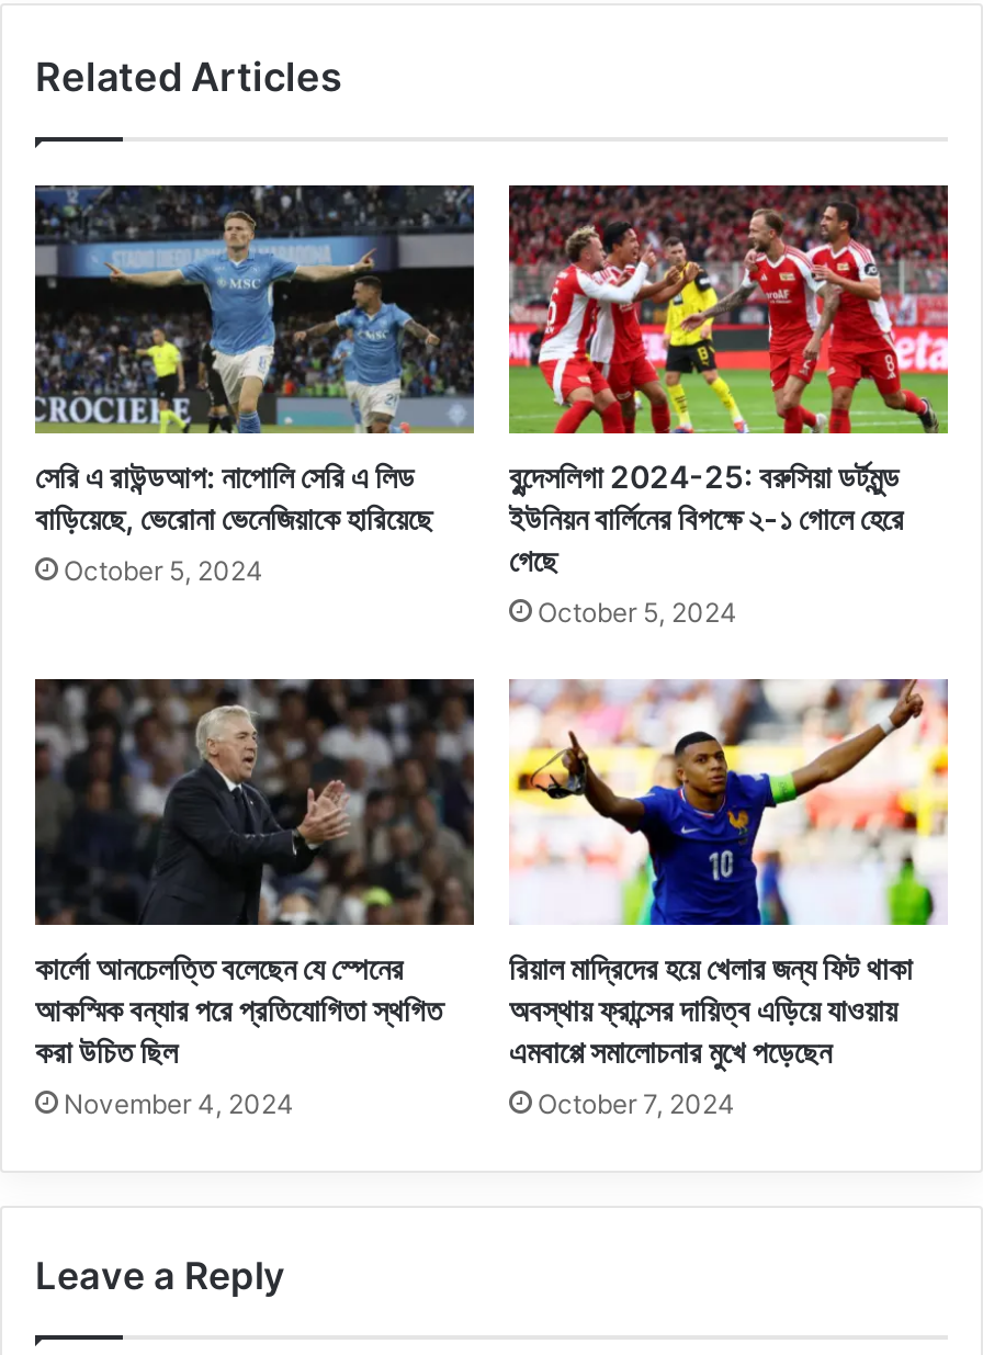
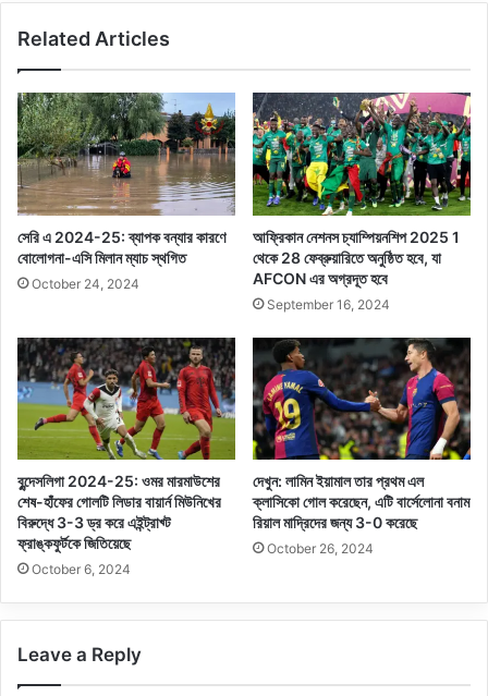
- [image]
- সেরি এ রাউন্ডআপ: নাপোলি সেরি এ লিড
- বাড়িয়েছে, ভেরোনা ভেনেজিয়াকে হারিয়েছে
+ [image]
+ সেরি এ 2024-25: ব্যাপক বন্যার কারণে
+ বোলোগনা-এসি মিলান ম্যাচ স্থগিত

- [image]
- বুন্দেসলিগা 2024-25: বরুসিয়া ডর্টমুন্ড
- ইউনিয়ন বার্লিনের বিপক্ষে ২-১ গোলে হেরে
- গেছে
+ [image]
+ আফ্রিকান নেশনস চ্যাম্পিয়নশিপ 2025 1
+ থেকে 28 ফেব্রুয়ারিতে অনুষ্ঠিত হবে, যা
+ AFCON এর অগ্রদূত হবে

- October 5, 2024
+ October 24, 2024

- October 5, 2024
+ September 16, 2024

- [image]
- কার্লো আনচেলত্তি বলেছেন যে স্পেনের
- আকস্মিক বন্যার পরে প্রতিযোগিতা স্থগিত
- করা উচিত ছিল
+ [image]
+ বুন্দেসলিগা 2024-25: ওমর মারমাউশের
+ শেষ-হাঁফের গোলটি লিডার বায়ার্ন মিউনিখের
+ বিরুদ্ধে 3-3 ড্র করে এইন্ট্রাখ্ট
+ ফ্রাঙ্কফুর্টকে জিতিয়েছে

- [image]
- রিয়াল মাদ্রিদের হয়ে খেলার জন্য ফিট থাকা
- অবস্থায় ফ্রান্সের দায়িত্ব এড়িয়ে যাওয়ায়
- এমবাপ্পে সমালোচনার মুখে পড়েছেন
+ [image]
+ দেখুন: লামিন ইয়ামাল তার প্রথম এল
+ ক্লাসিকো গোল করেছেন, এটি বার্সেলোনা বনাম
+ রিয়াল মাদ্রিদের জন্য 3-0 করেছে

- November 4, 2024
+ October 6, 2024

- October 7, 2024
+ October 26, 2024
